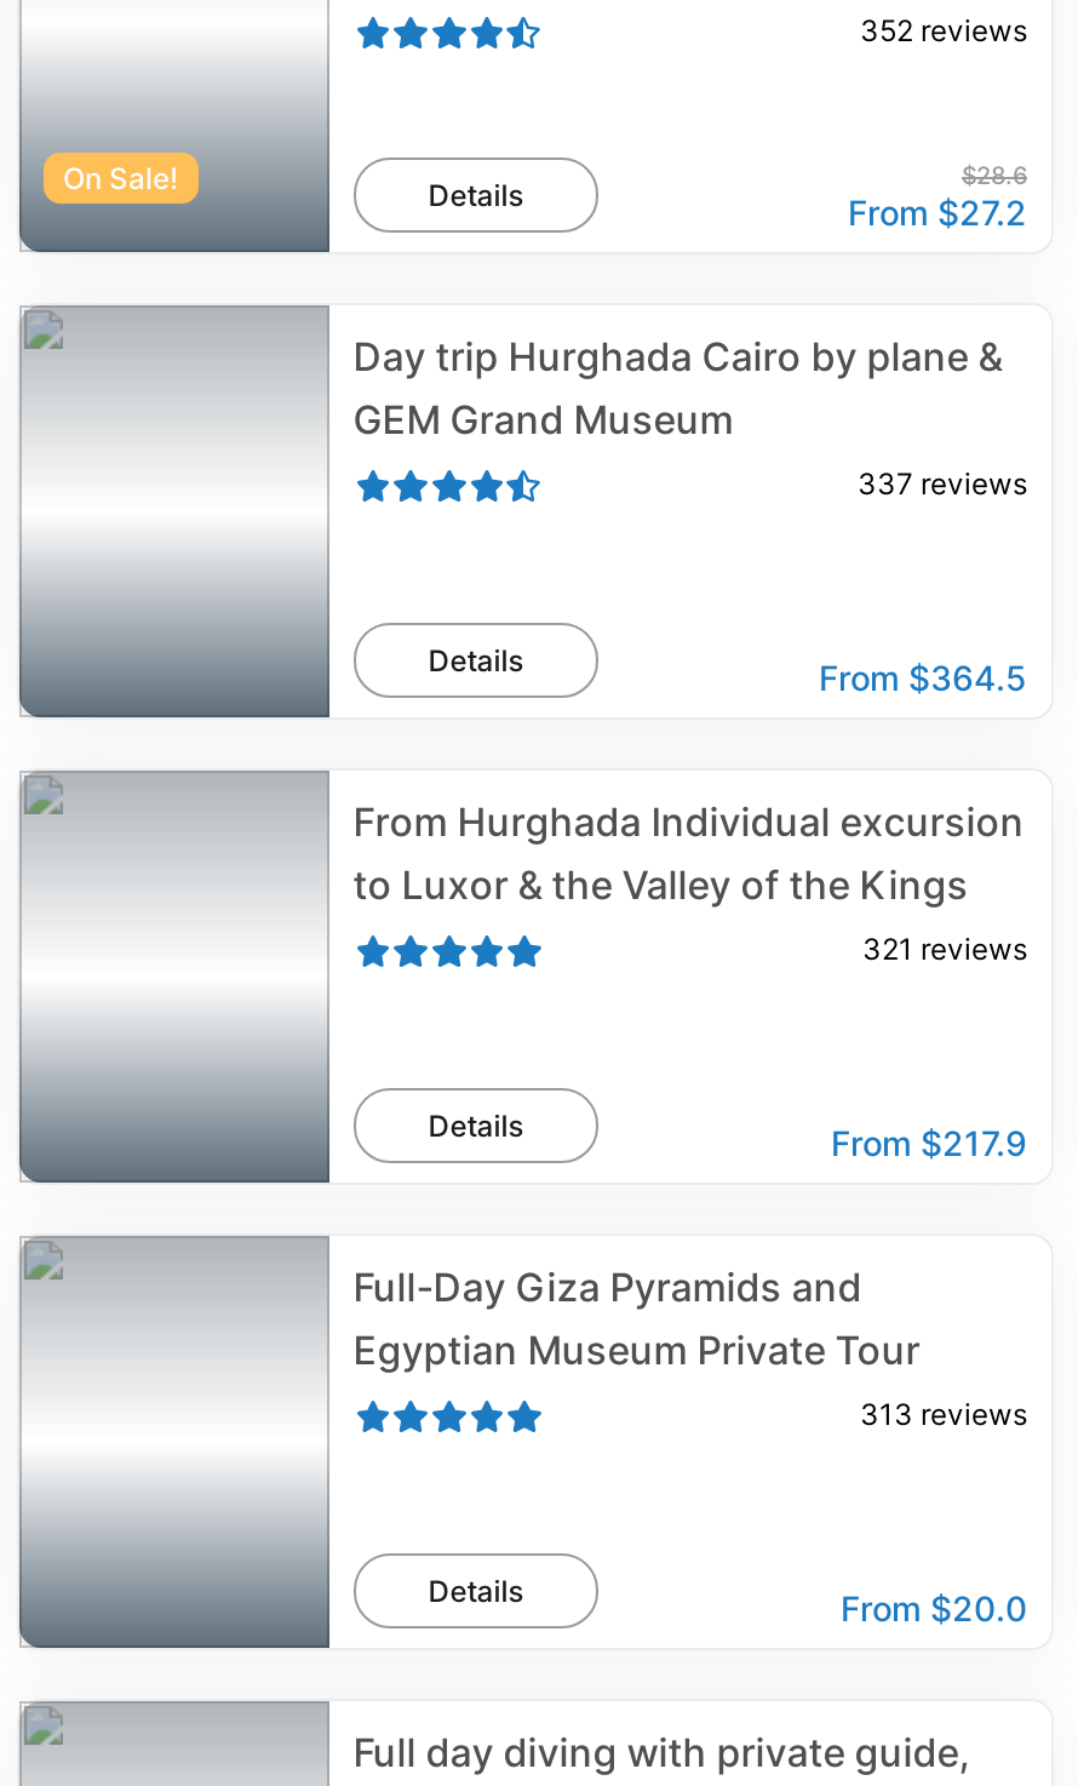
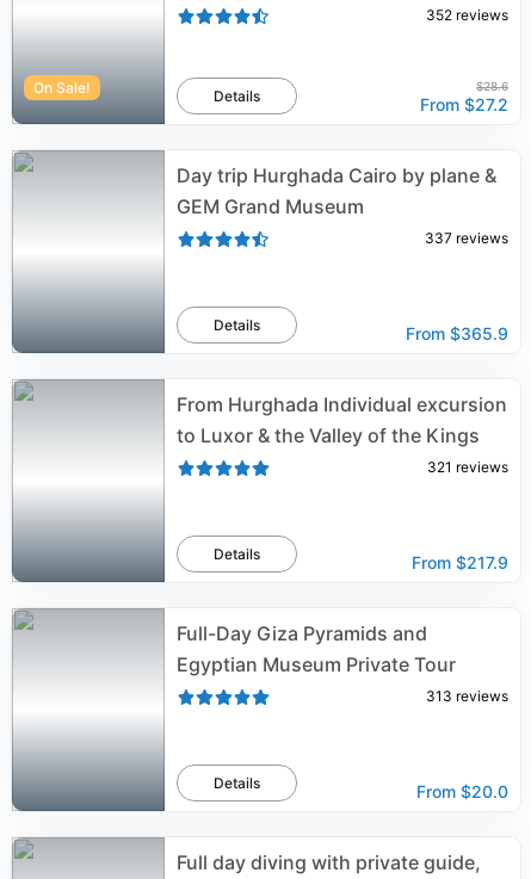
- From $364.5
+ From $365.9
